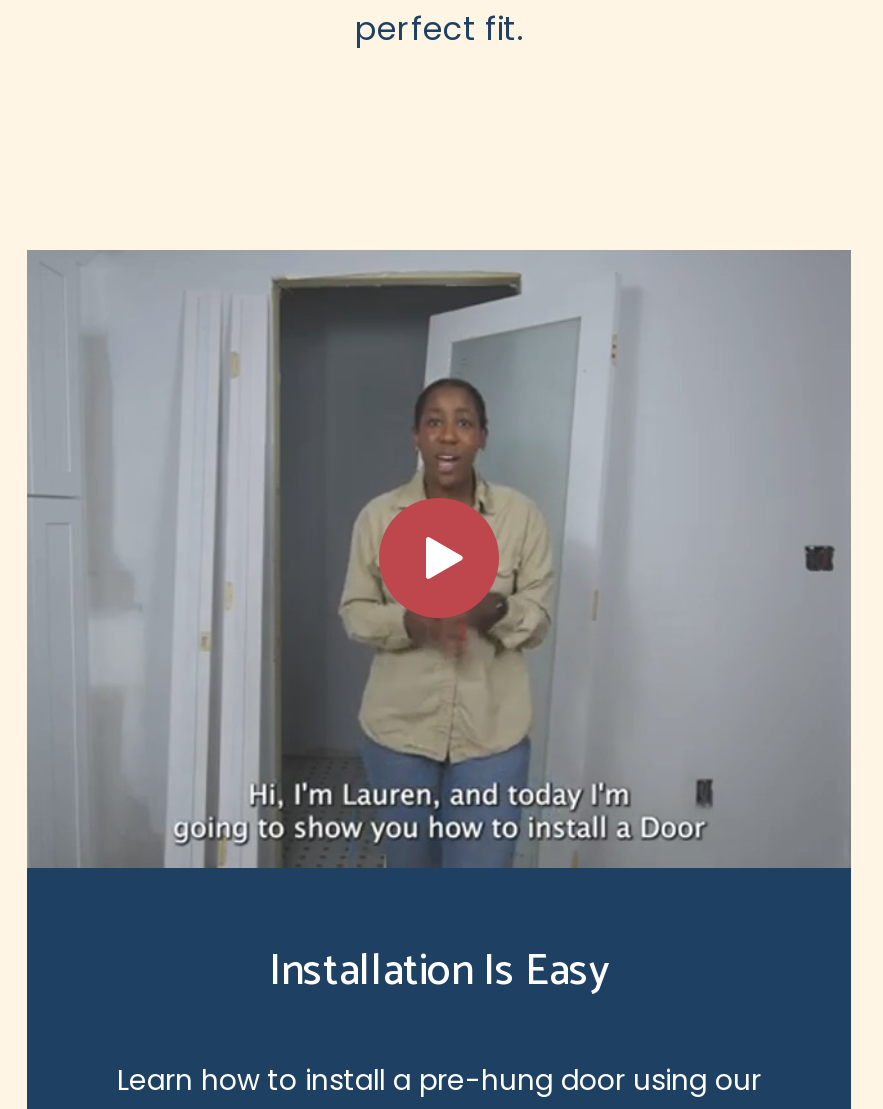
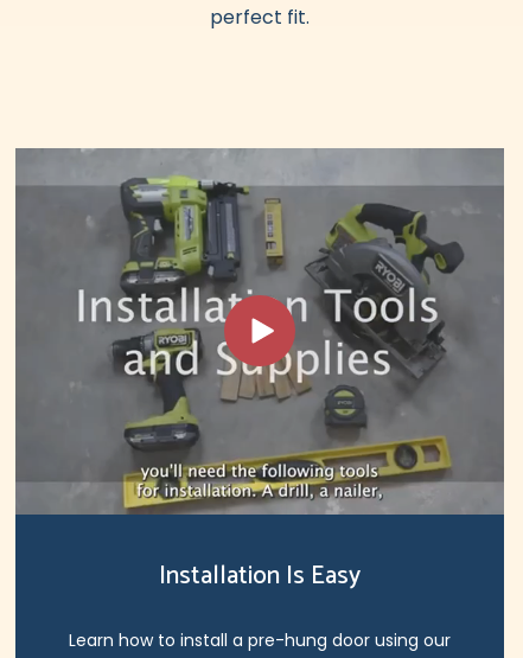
- [image]
+ [image]
